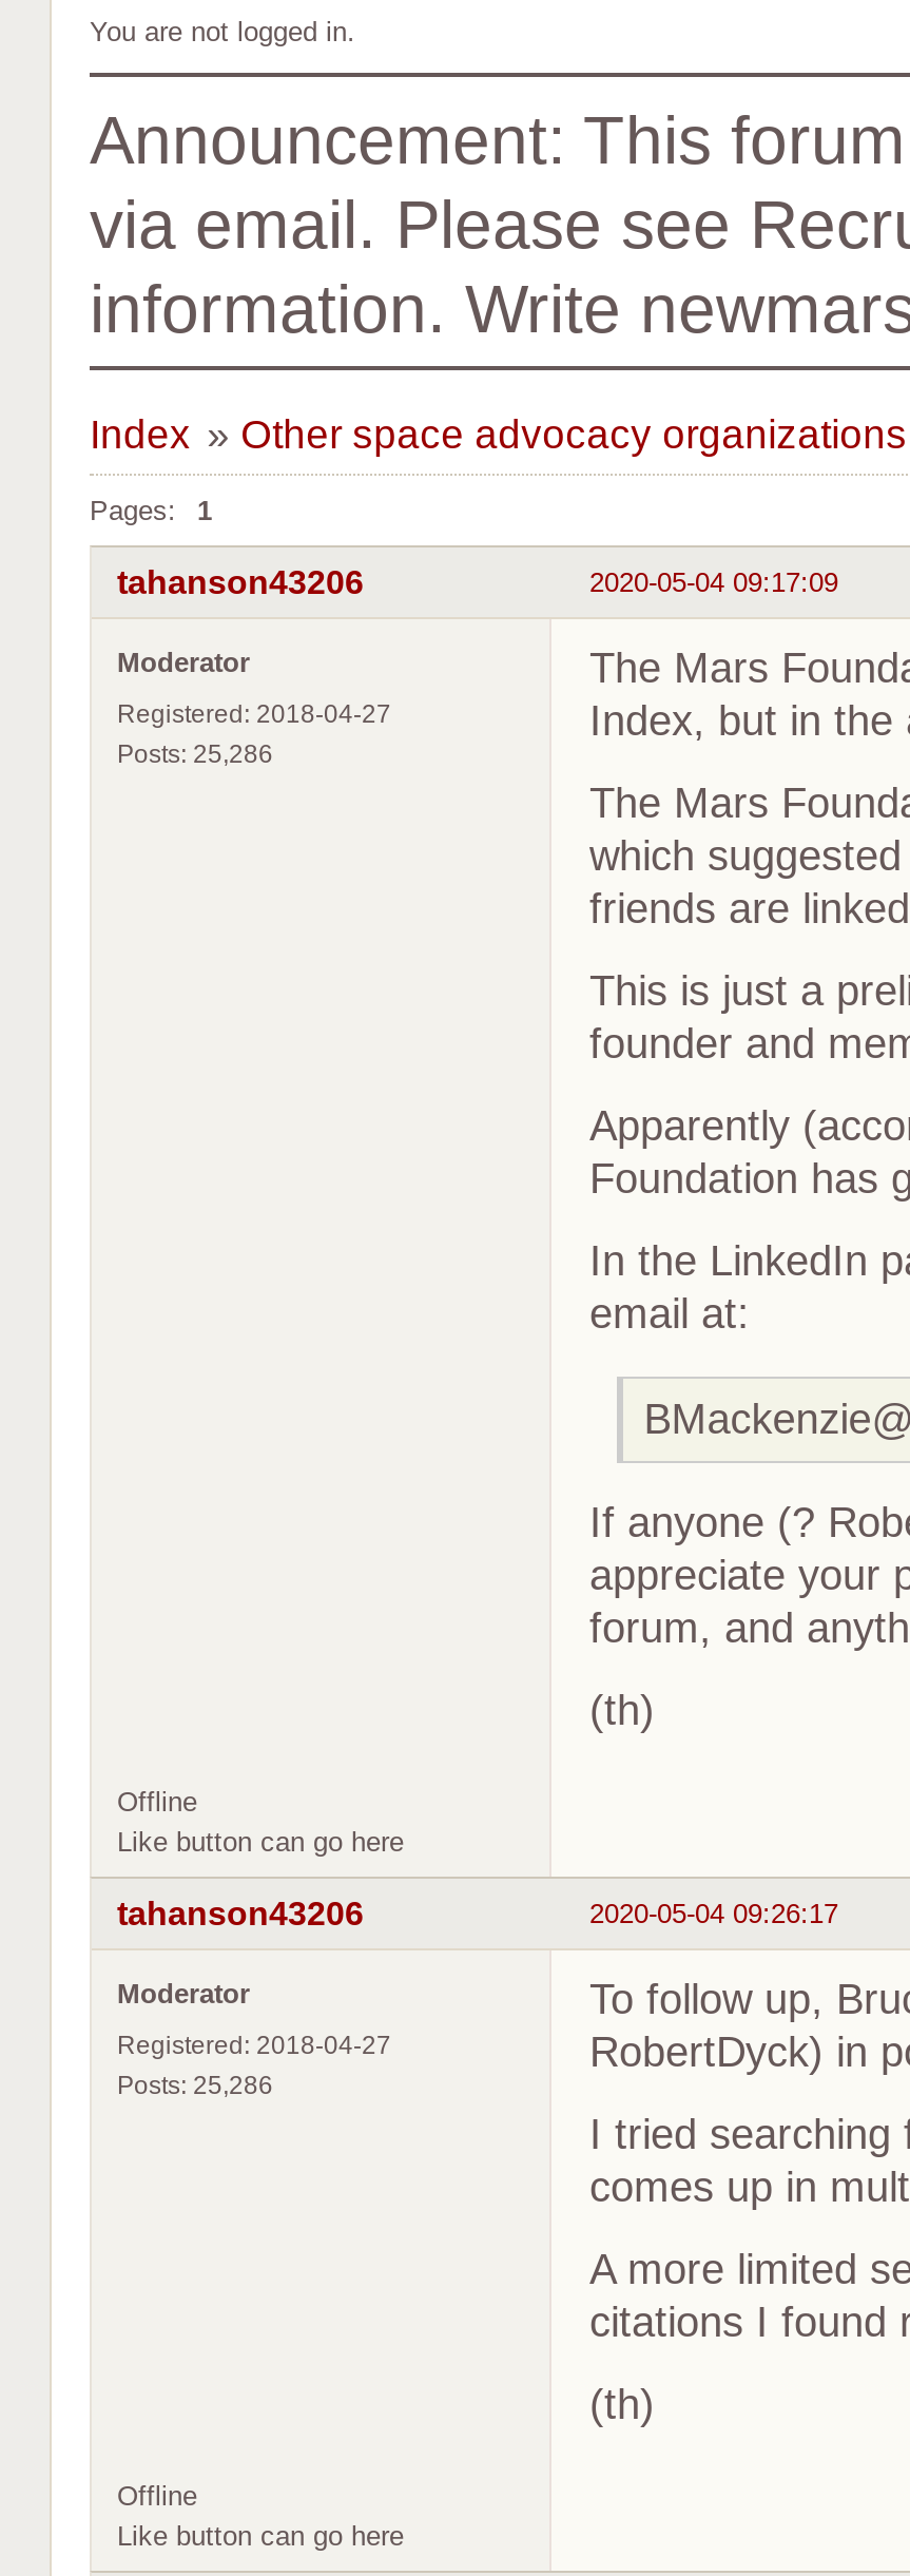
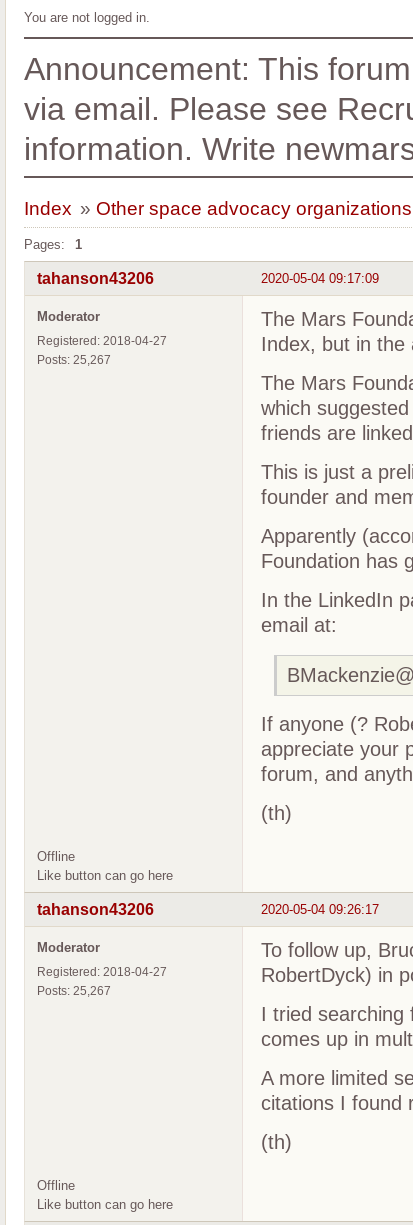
- Posts: 25,286
+ Posts: 25,267

- Posts: 25,286
+ Posts: 25,267
